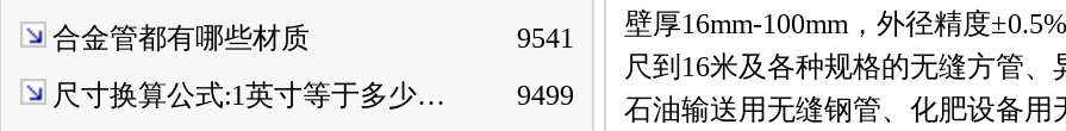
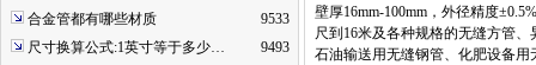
- 9541
+ 9533

- 9499
+ 9493
